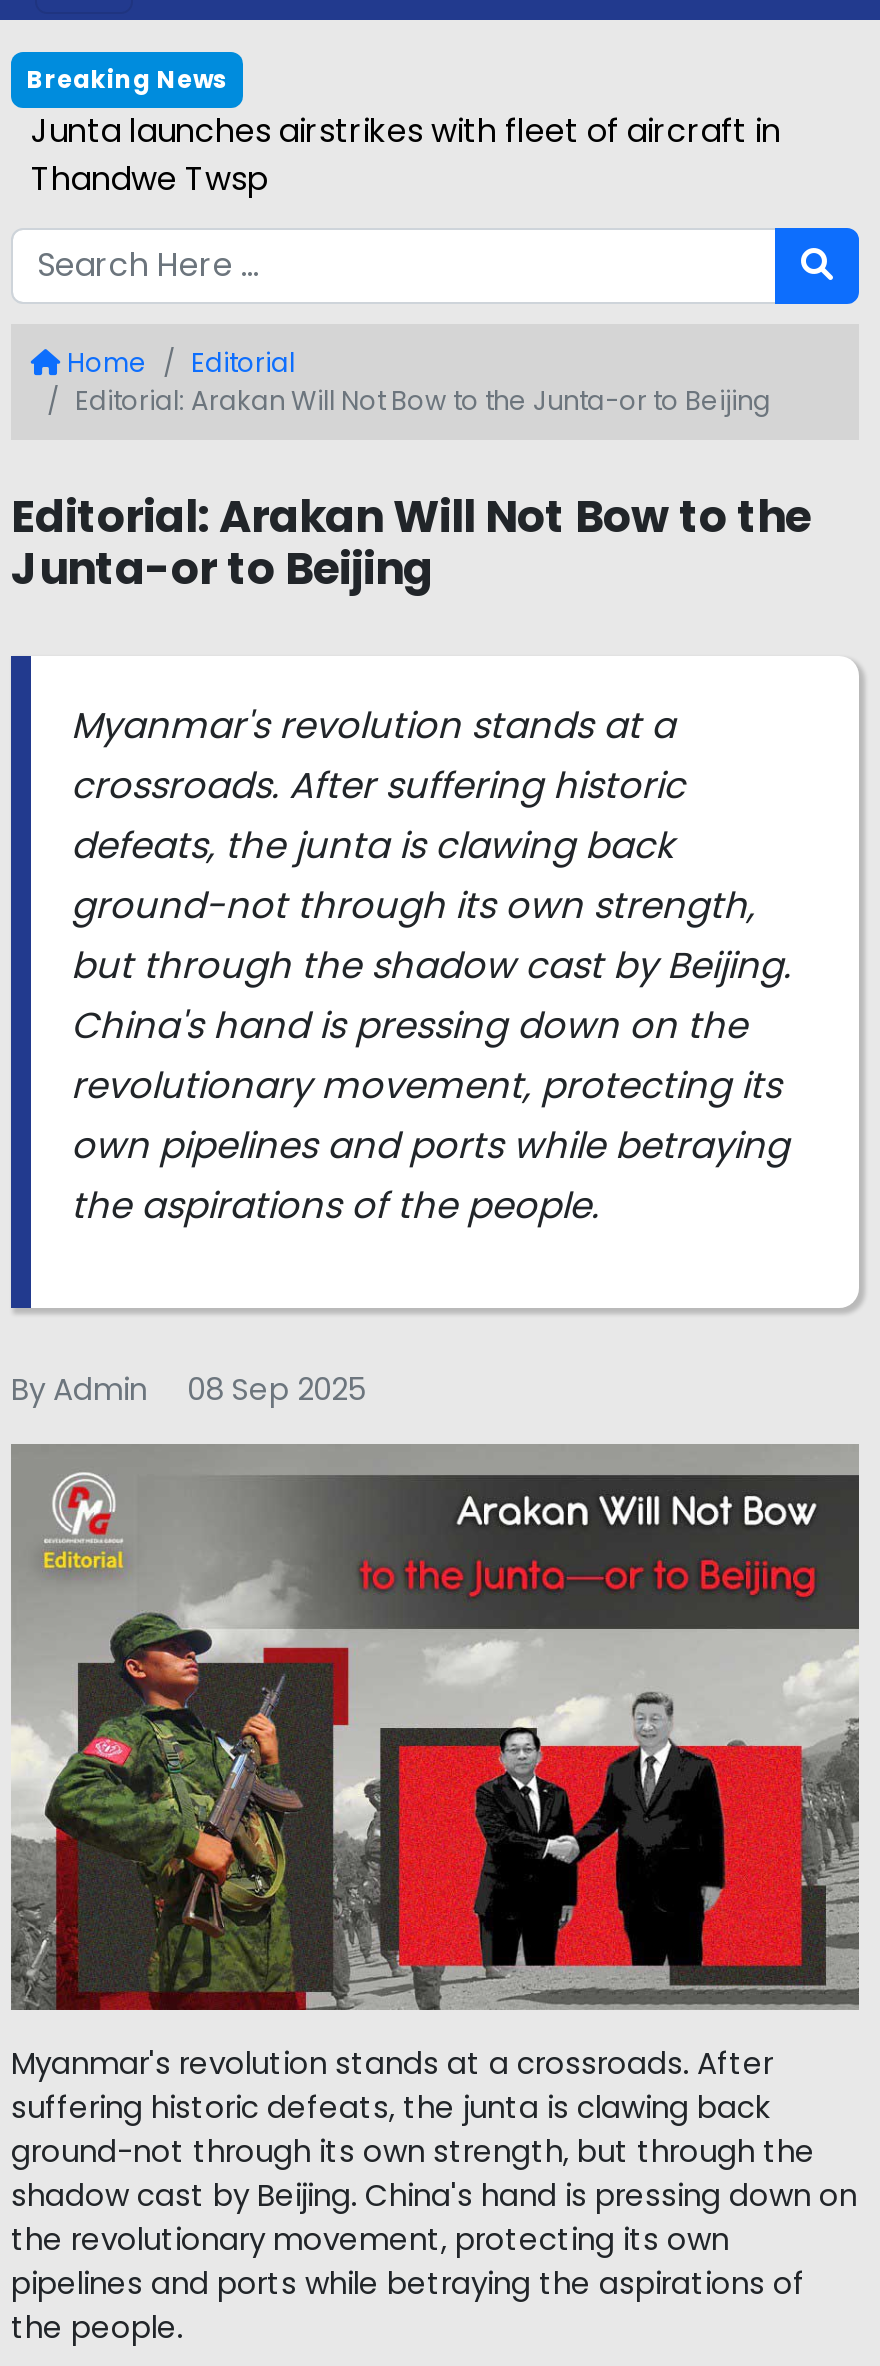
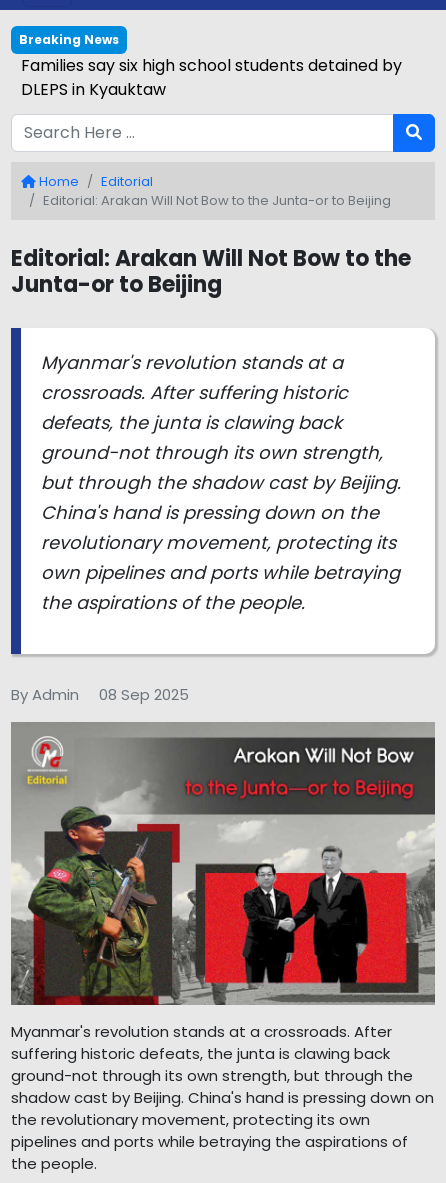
- Junta launches airstrikes with fleet of aircraft in
- Thandwe Twsp
+ Families say six high school students detained by
+ DLEPS in Kyauktaw
